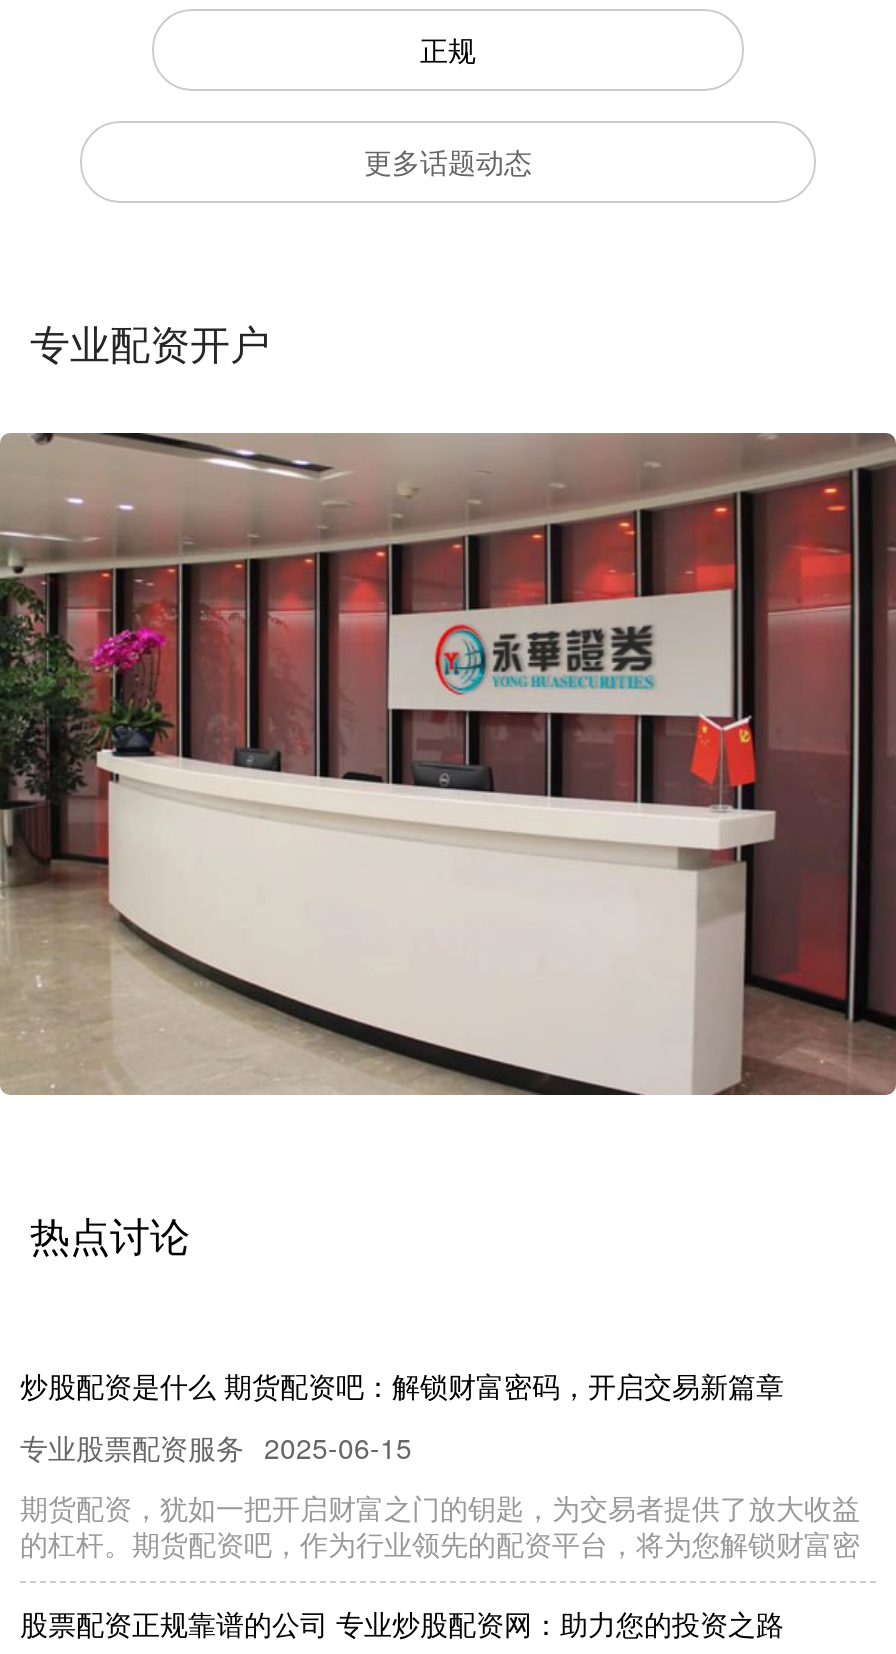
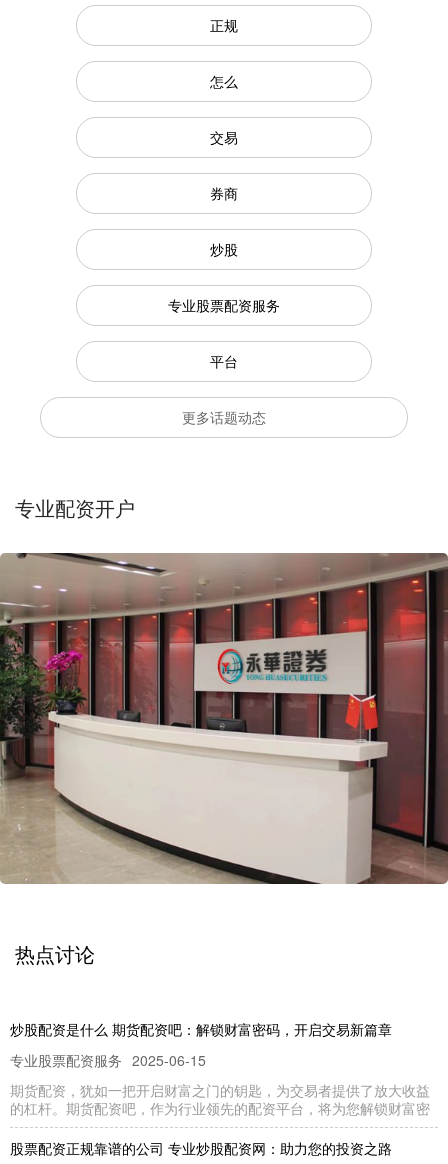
+ 怎么
+ 交易
+ 券商
+ 炒股
+ 专业股票配资服务
+ 平台
